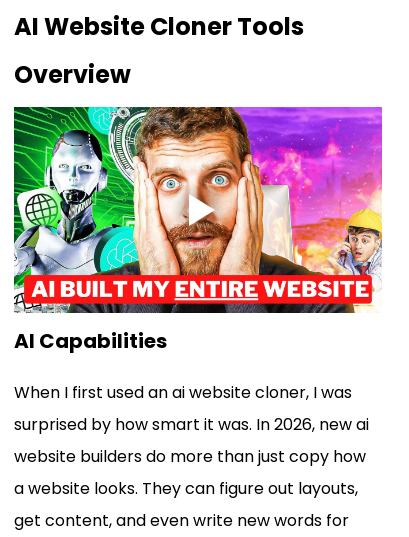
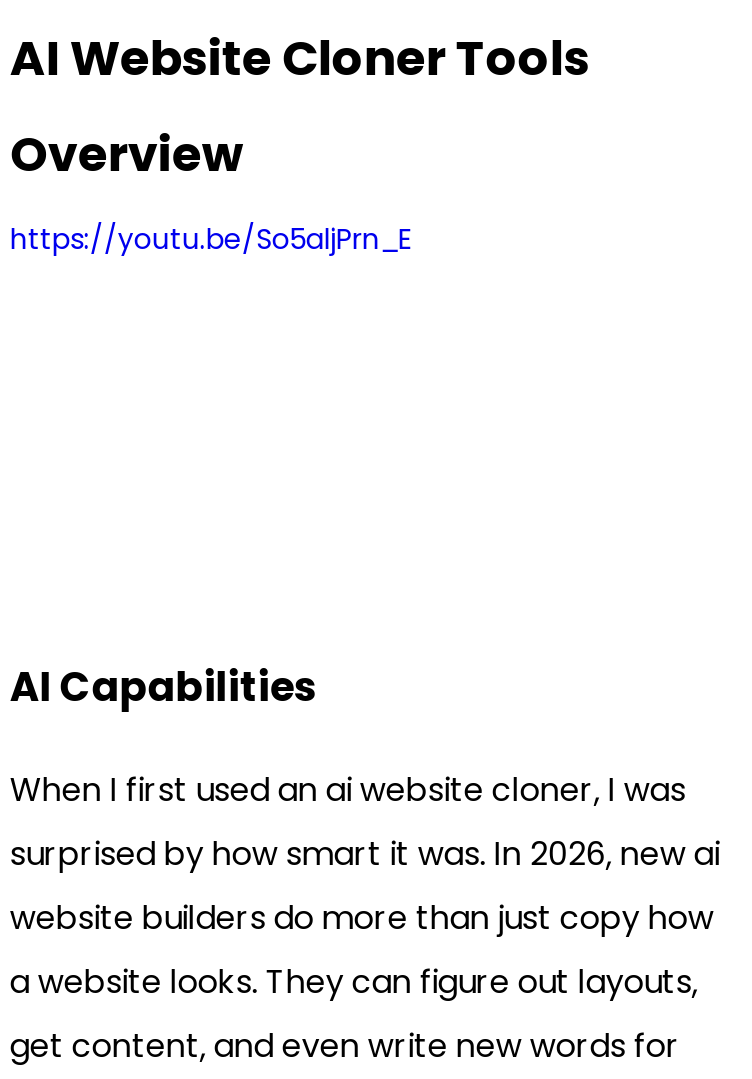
+ https://youtu.be/So5aljPrn_E

- [image]
